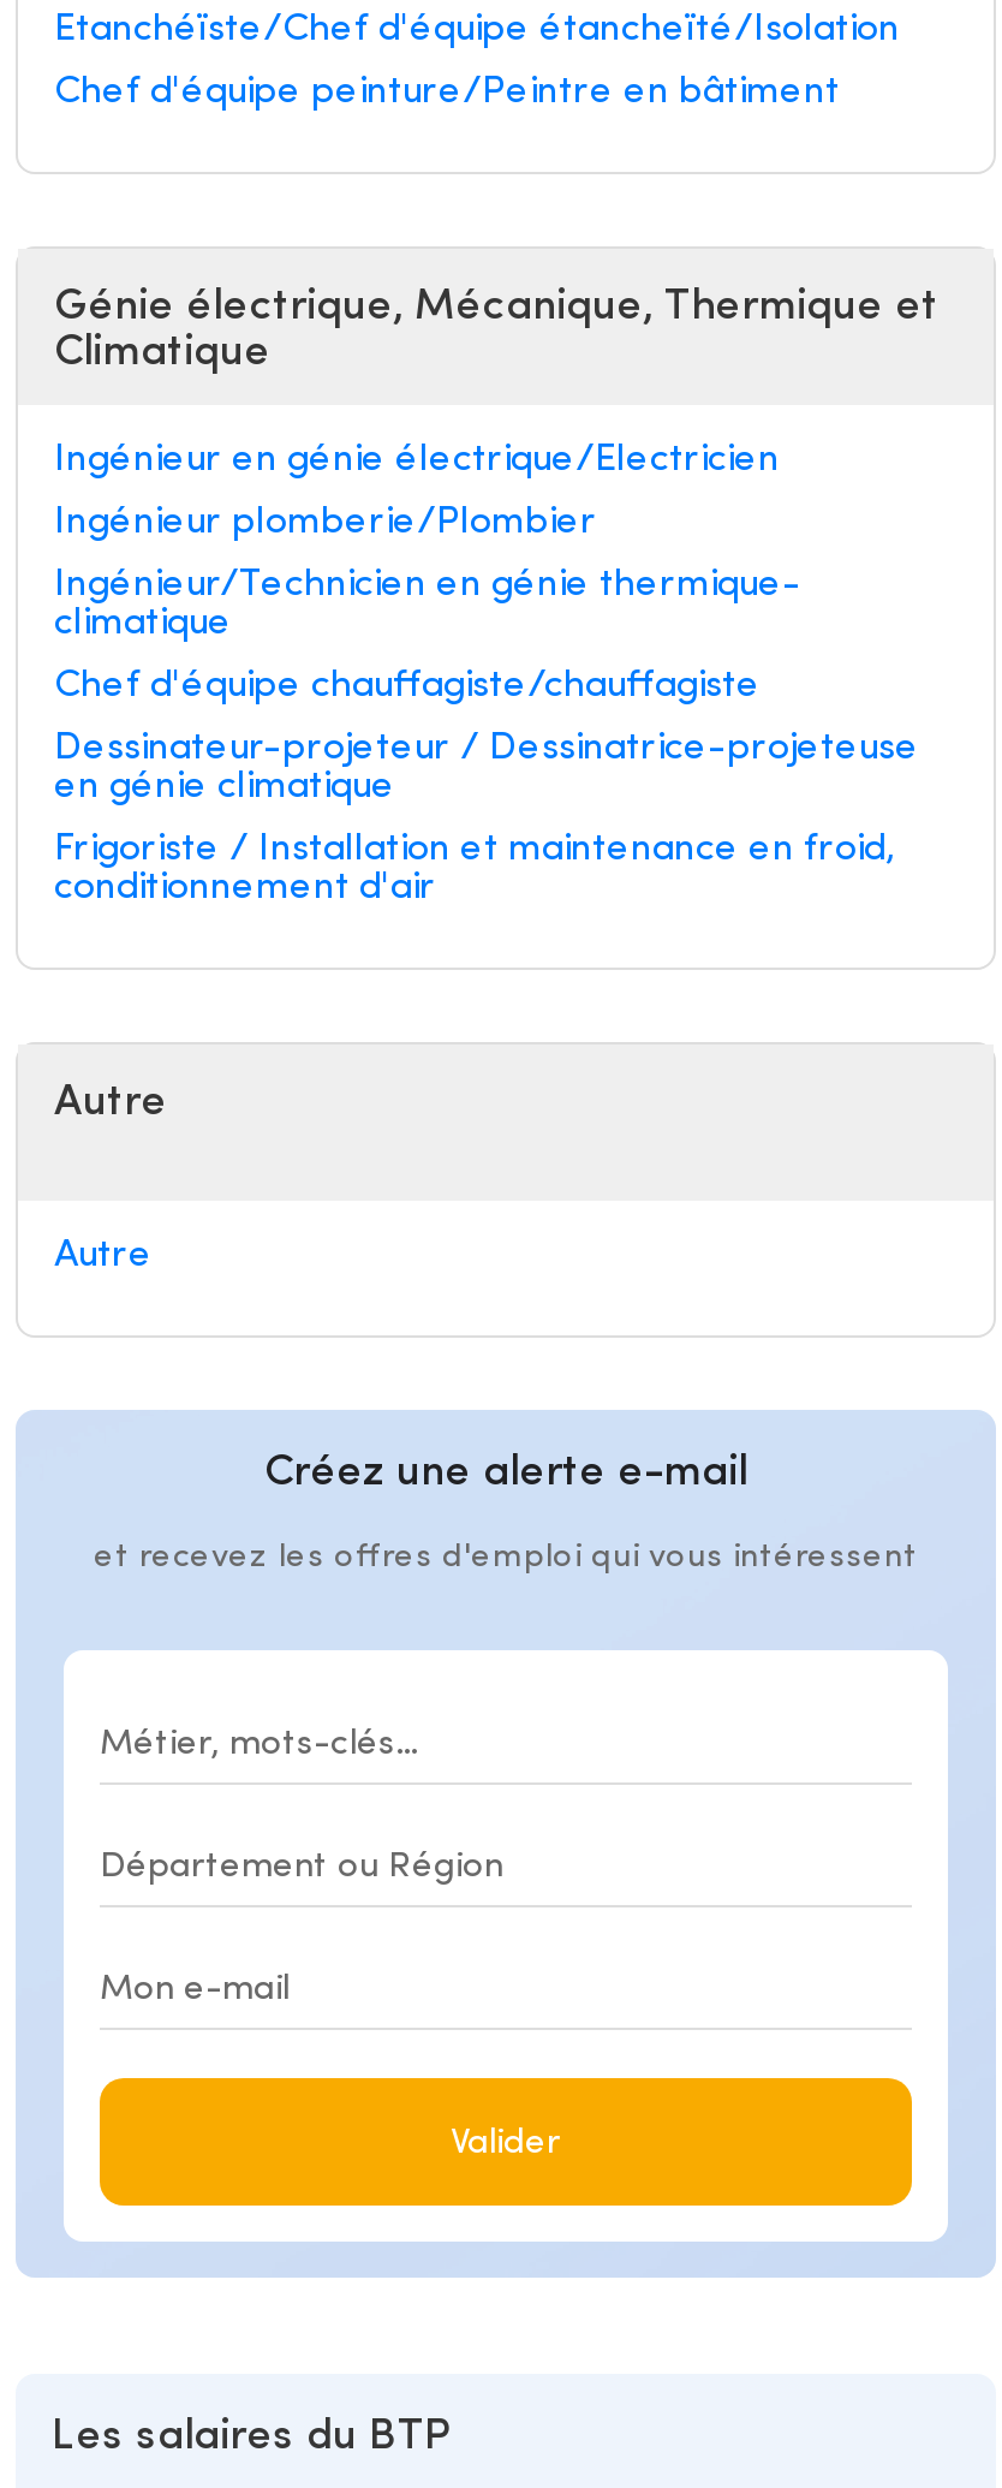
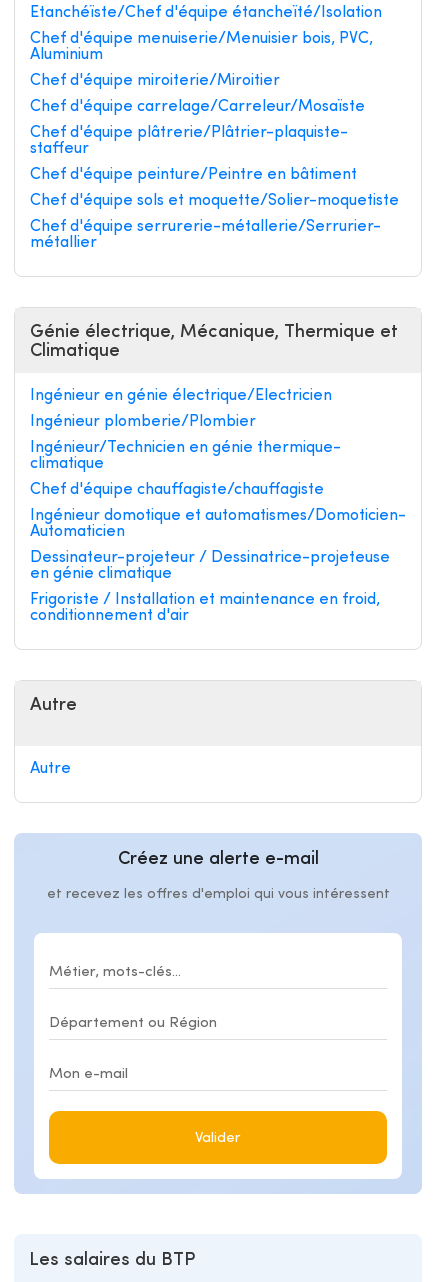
+ Chef d'équipe menuiserie/Menuisier bois, PVC,
+ Aluminium
+ Chef d'équipe miroiterie/Miroitier
+ Chef d'équipe carrelage/Carreleur/Mosaïste
+ Chef d'équipe plâtrerie/Plâtrier-plaquiste-
+ staffeur

+ Chef d'équipe sols et moquette/Solier-moquetiste
+ Chef d'équipe serrurerie-métallerie/Serrurier-
+ métallier

+ Ingénieur domotique et automatismes/Domoticien-
+ Automaticien
